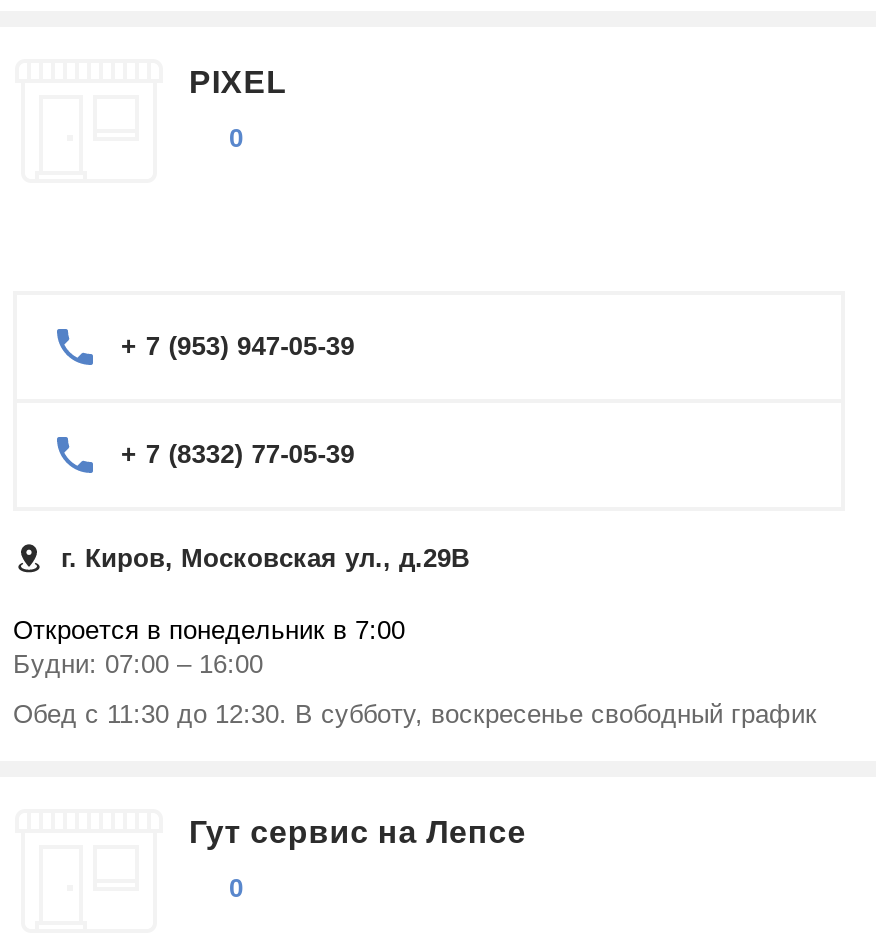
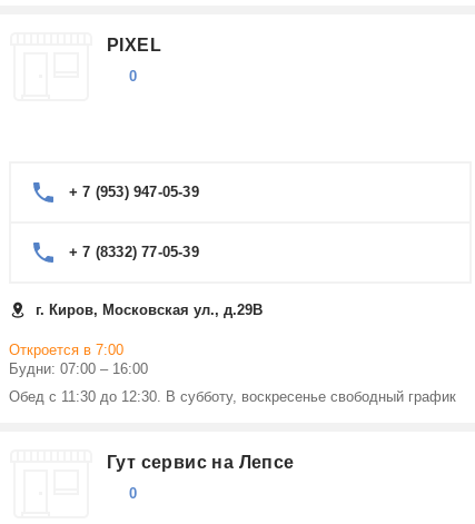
- Откроется в понедельник в 7:00
+ Откроется в 7:00
